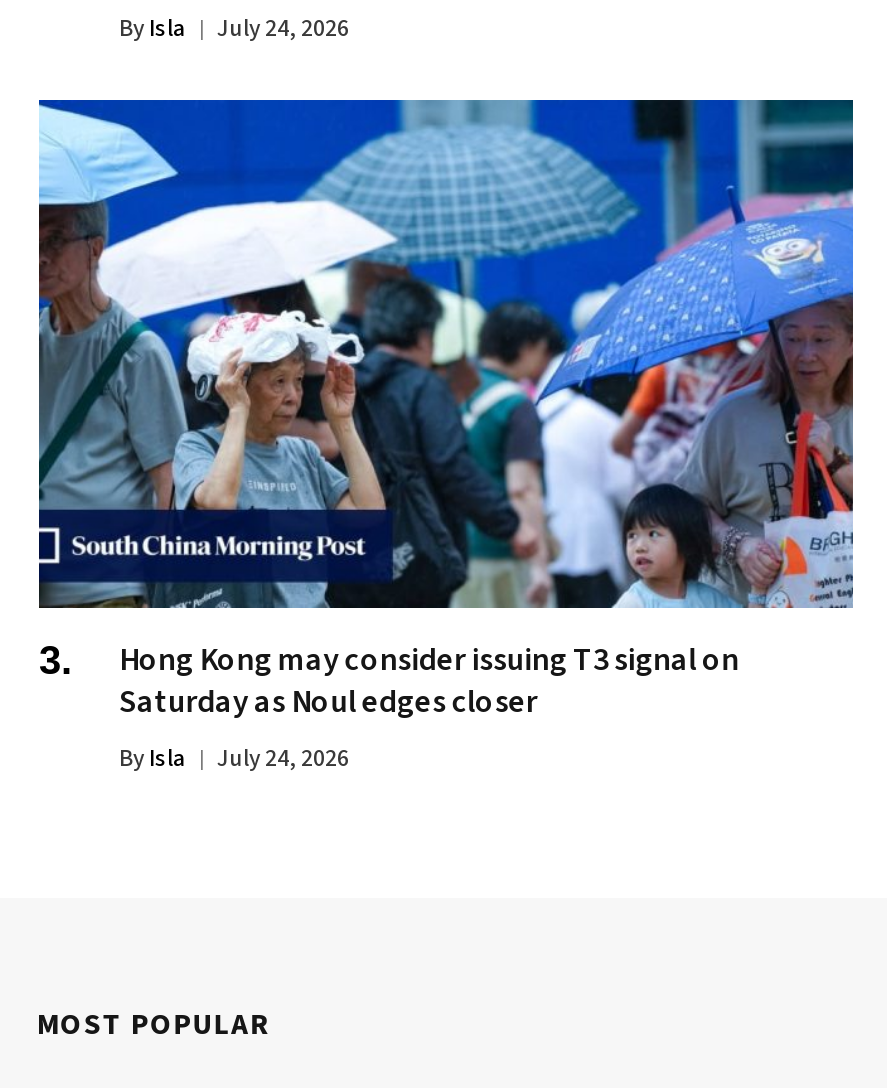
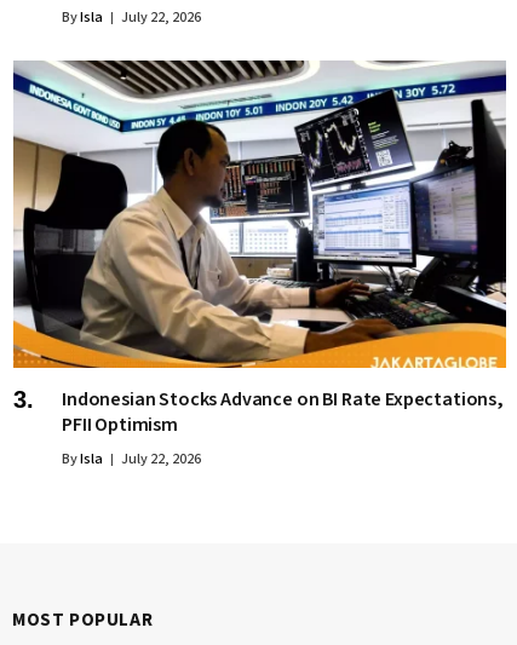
- By Isla July 24, 2026
+ By Isla July 22, 2026

- [image]
- Hong Kong may consider issuing T3 signal on
- Saturday as Noul edges closer
+ [image]
+ Indonesian Stocks Advance on BI Rate Expectations,
+ PFII Optimism

- By Isla July 24, 2026
+ By Isla July 22, 2026
